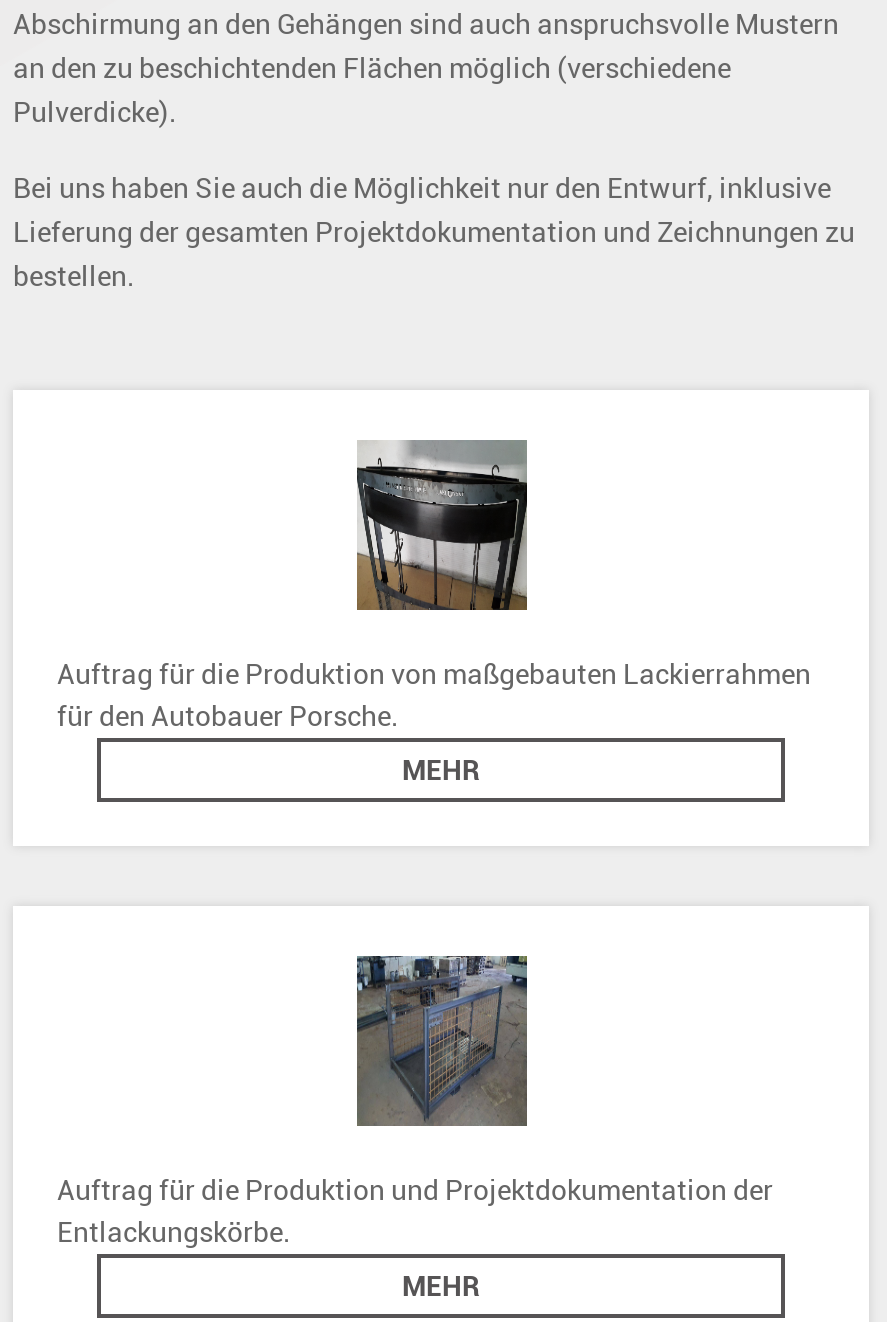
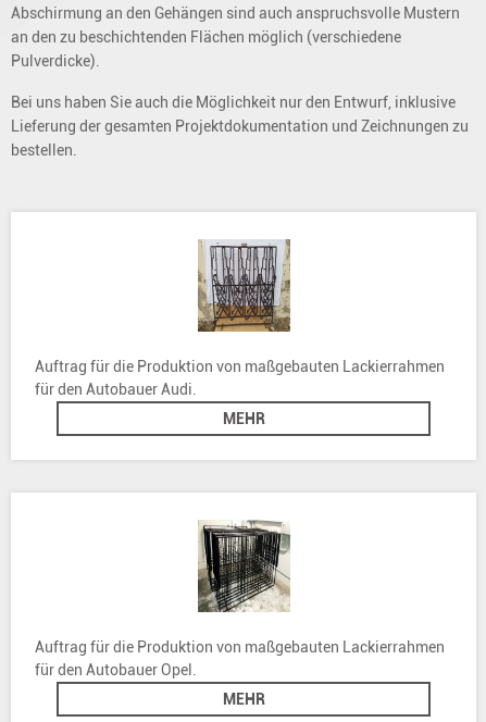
- [image]
+ [image]

- für den Autobauer Porsche.
+ für den Autobauer Audi.

- [image]
- Auftrag für die Produktion und Projektdokumentation der
- Entlackungskörbe.
+ [image]
+ Auftrag für die Produktion von maßgebauten Lackierrahmen
+ für den Autobauer Opel.
